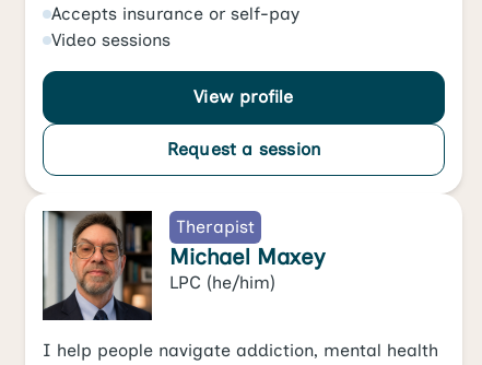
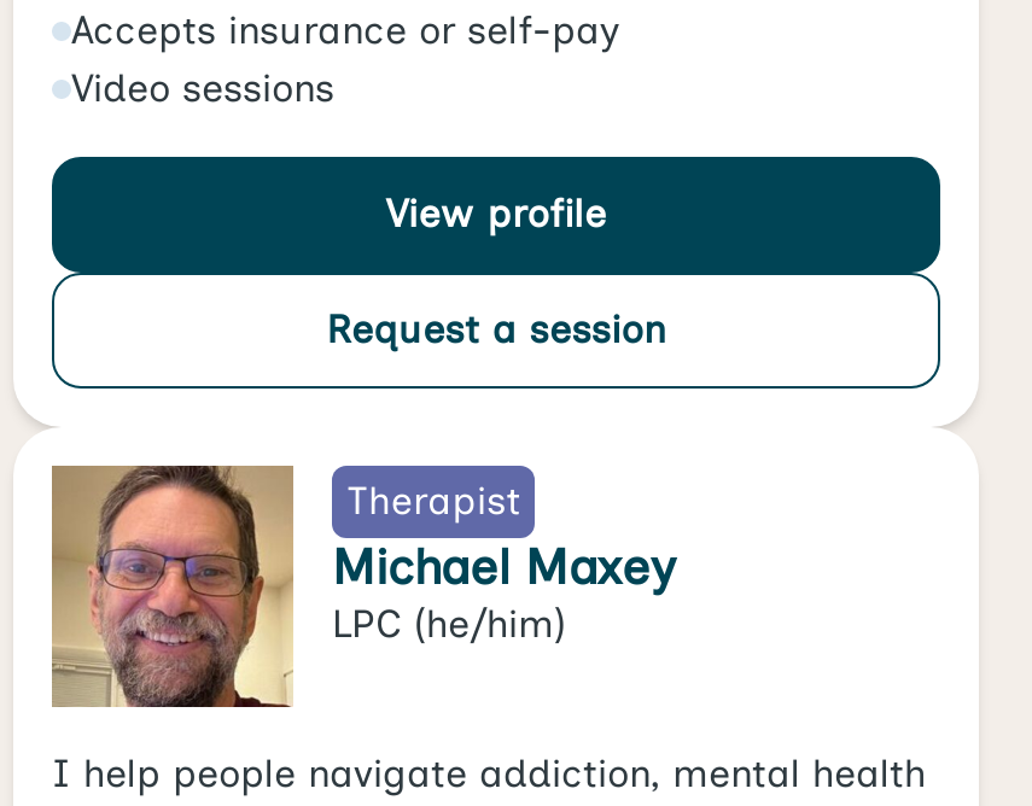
- [image]
+ [image]
